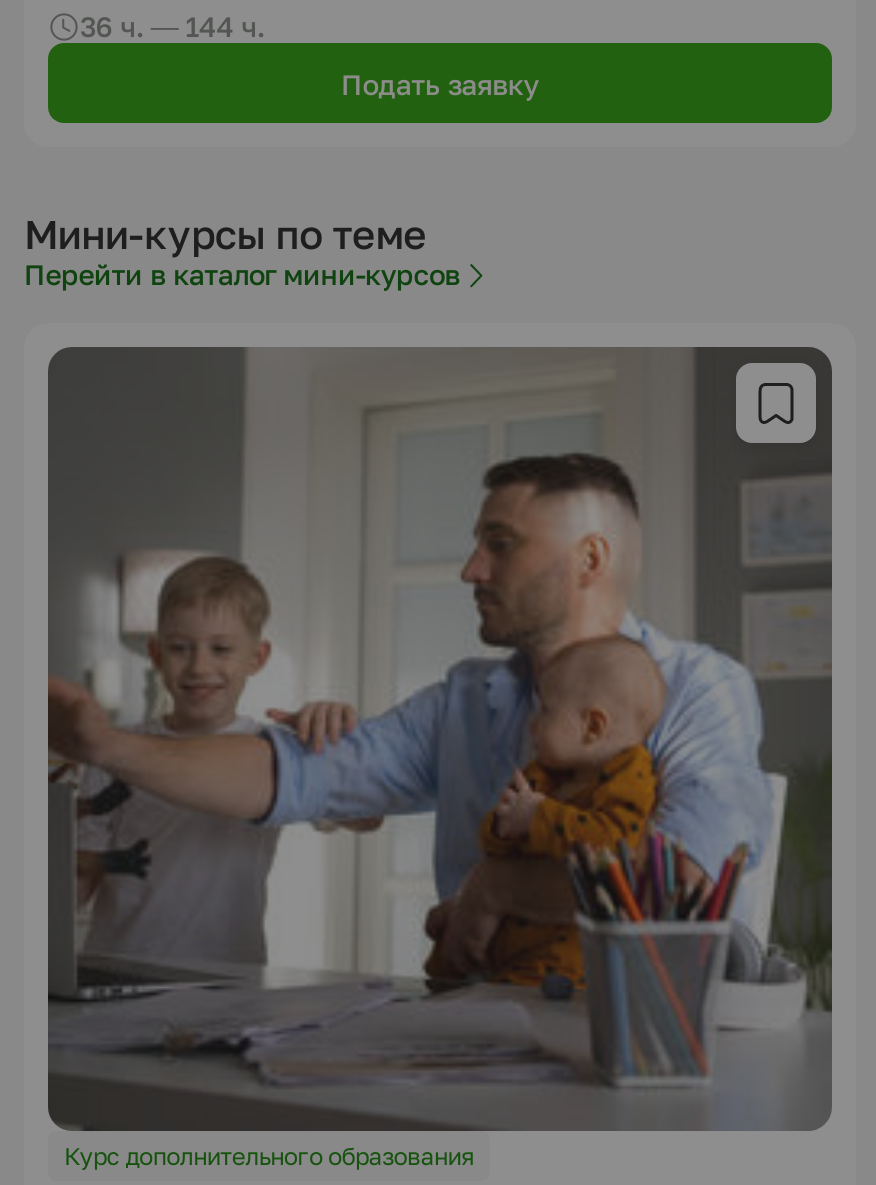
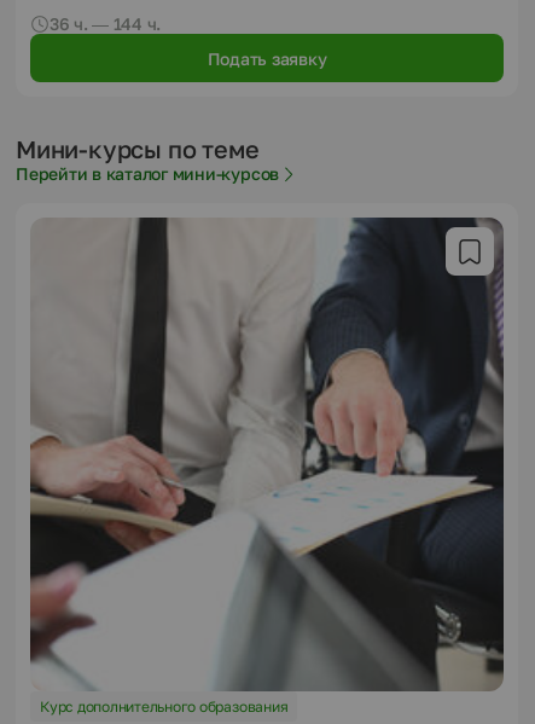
- [image]
+ [image]
